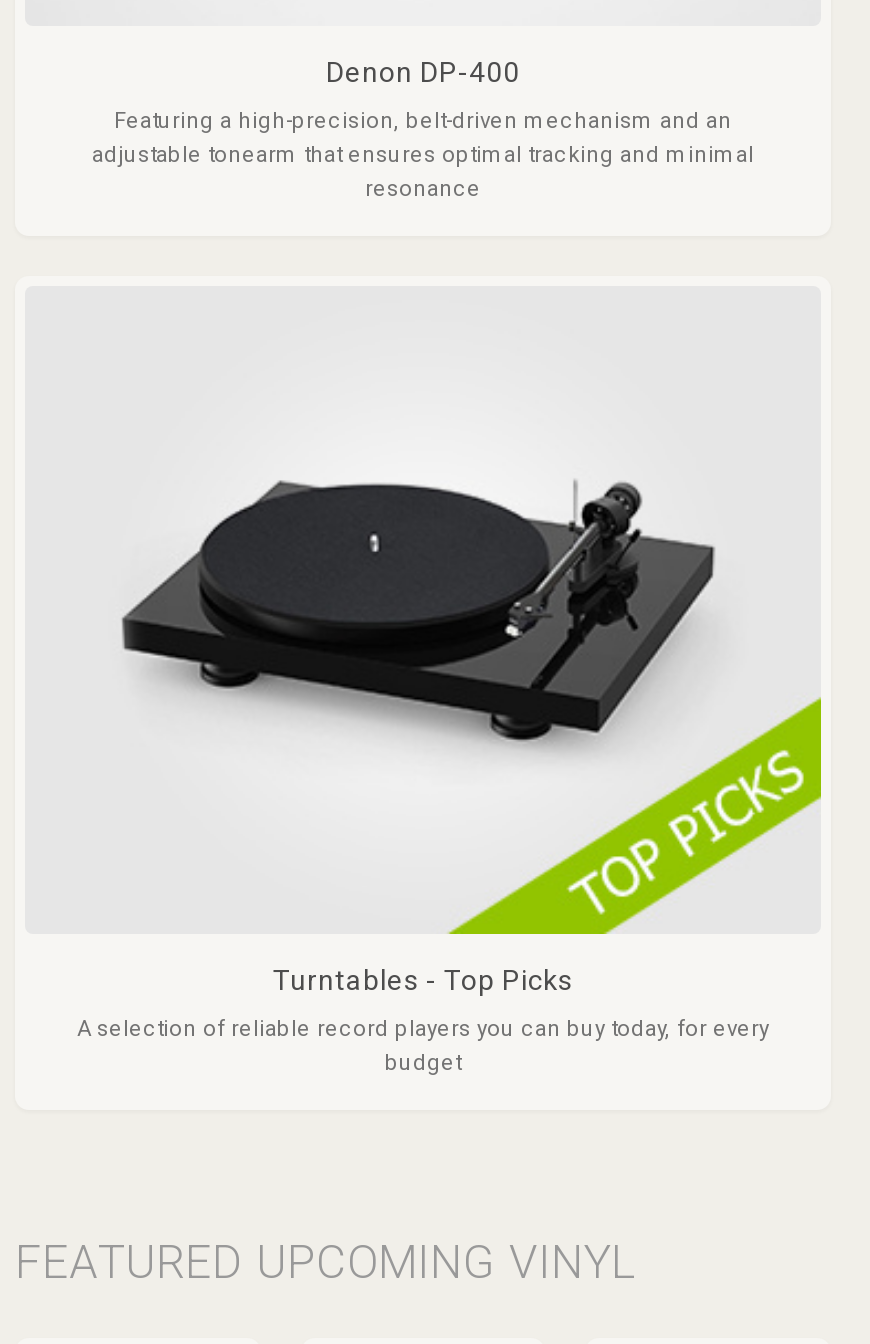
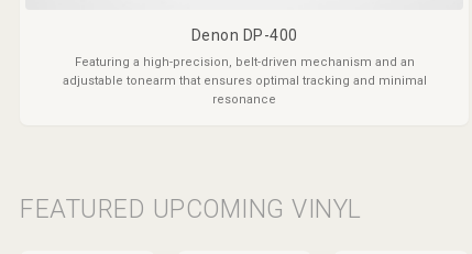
- [image]
- Turntables - Top Picks
- A selection of reliable record players you can buy today, for every
- budget
